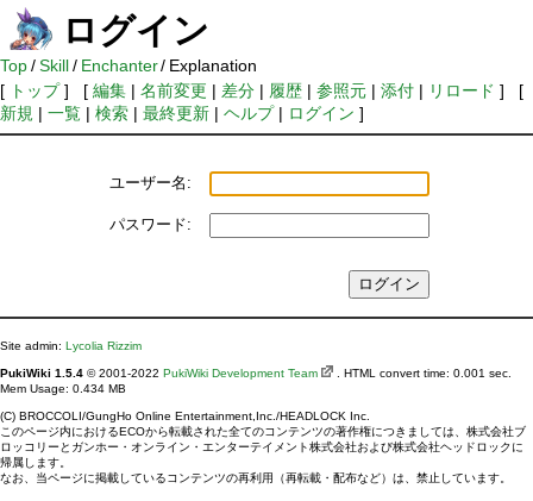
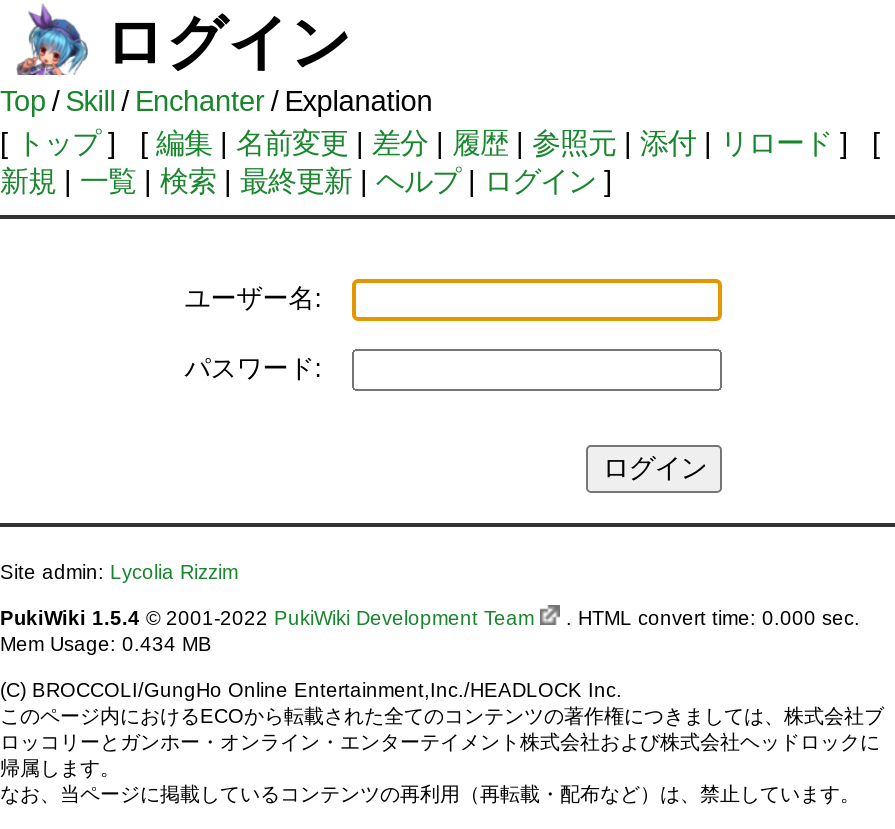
- . HTML convert time: 0.001 sec.
+ . HTML convert time: 0.000 sec.
